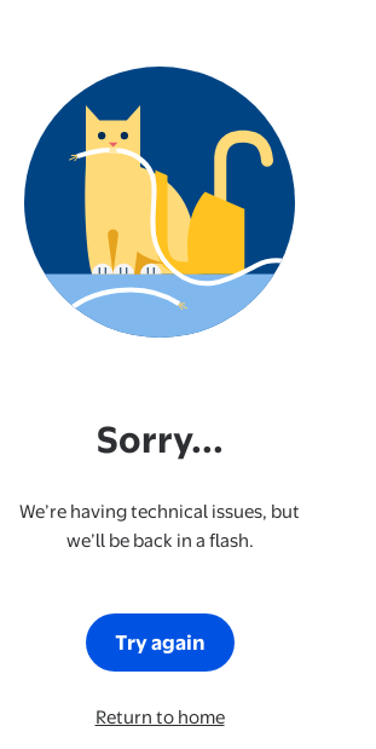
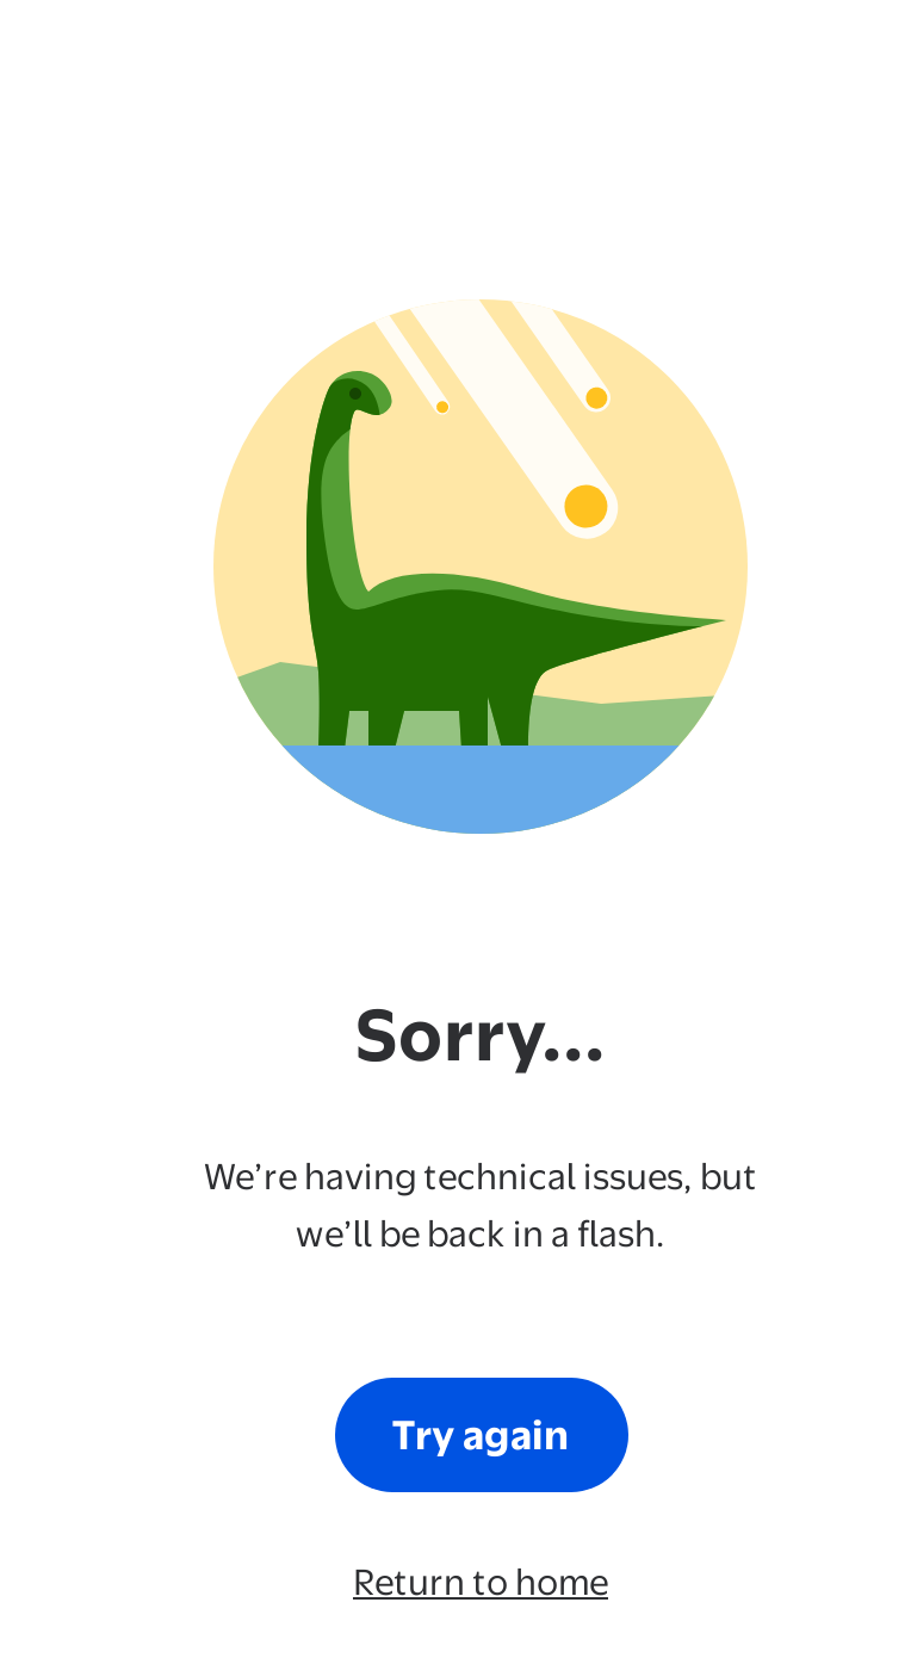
- [image]
+ [image]
